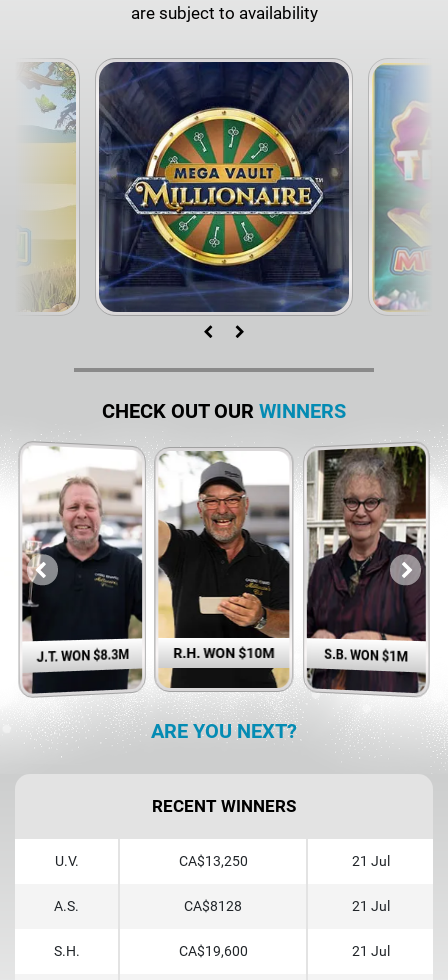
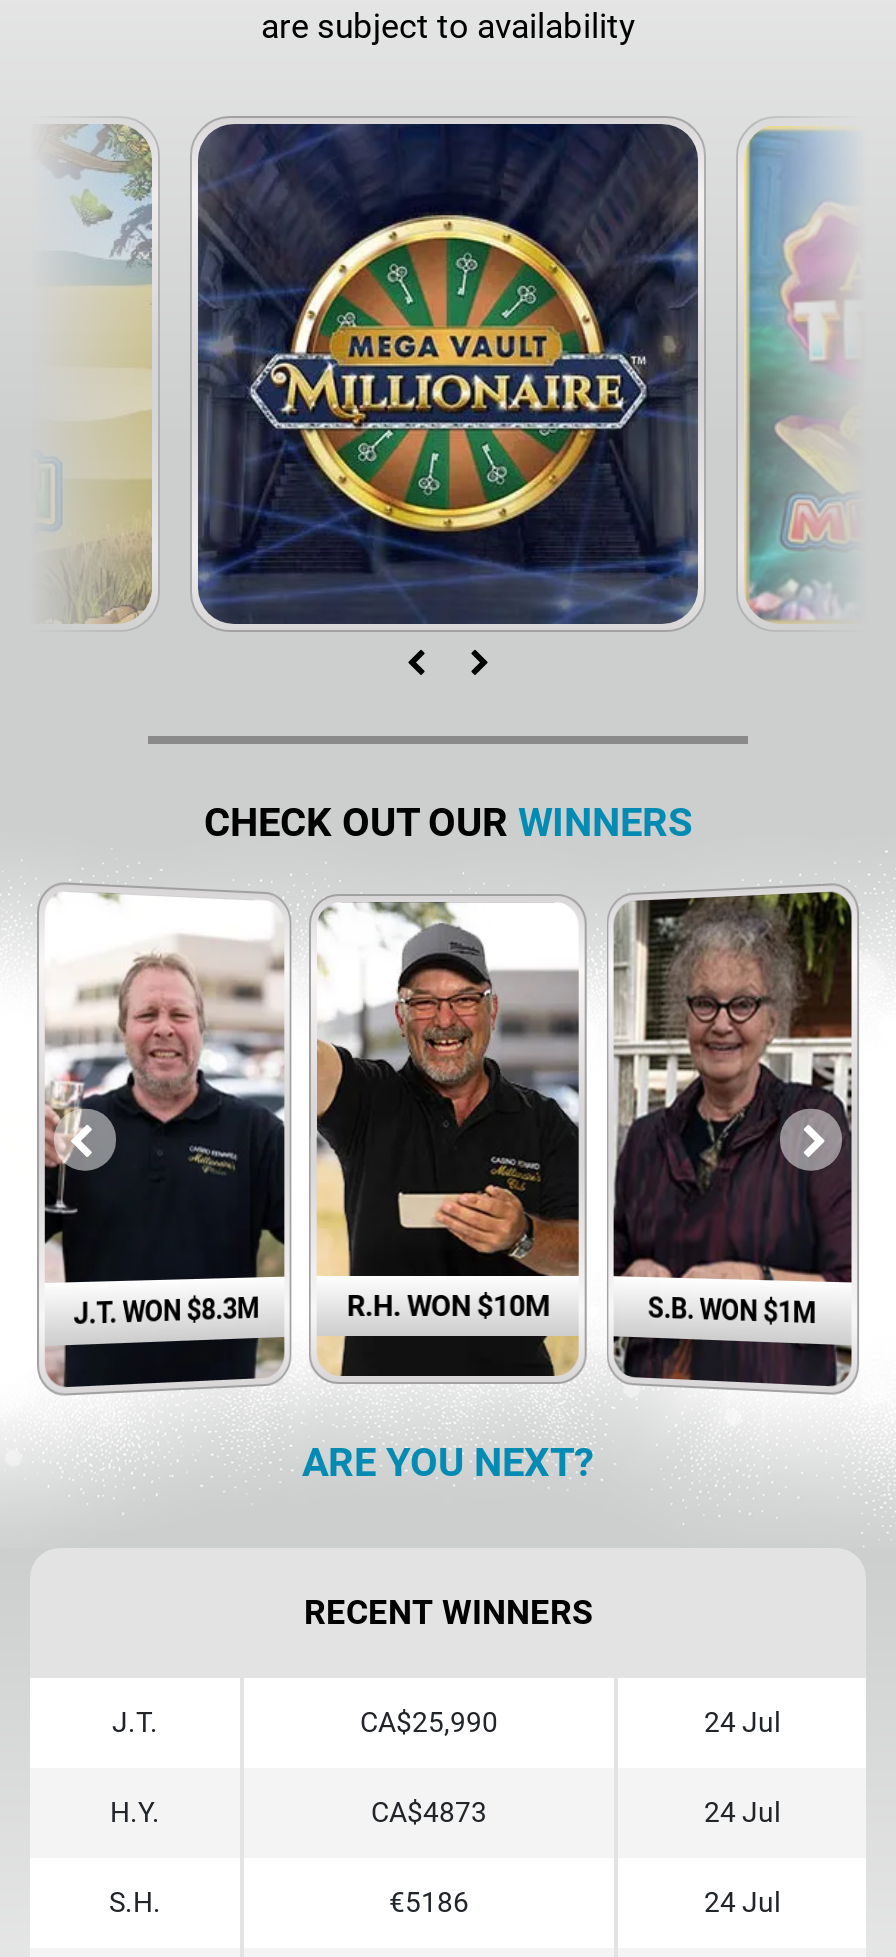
- U.V.
- CA$13,250
- 21 Jul
+ J.T.
+ CA$25,990
+ 24 Jul

- A.S.
- CA$8128
- 21 Jul
+ H.Y.
+ CA$4873
+ 24 Jul

- CA$19,600
- 21 Jul
+ €5186
+ 24 Jul
